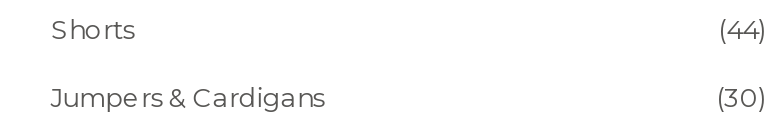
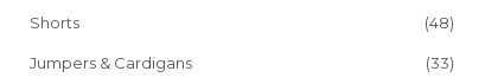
- (44)
+ (48)

- (30)
+ (33)
